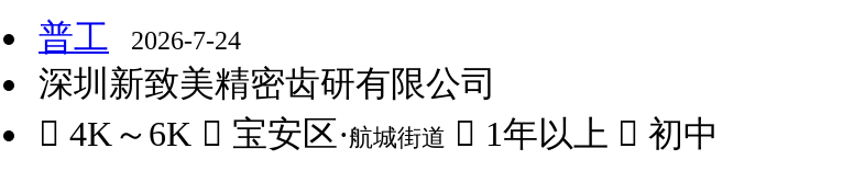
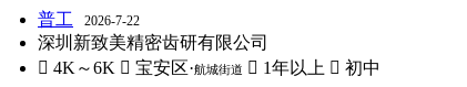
- 普工 2026-7-24
+ 普工 2026-7-22
